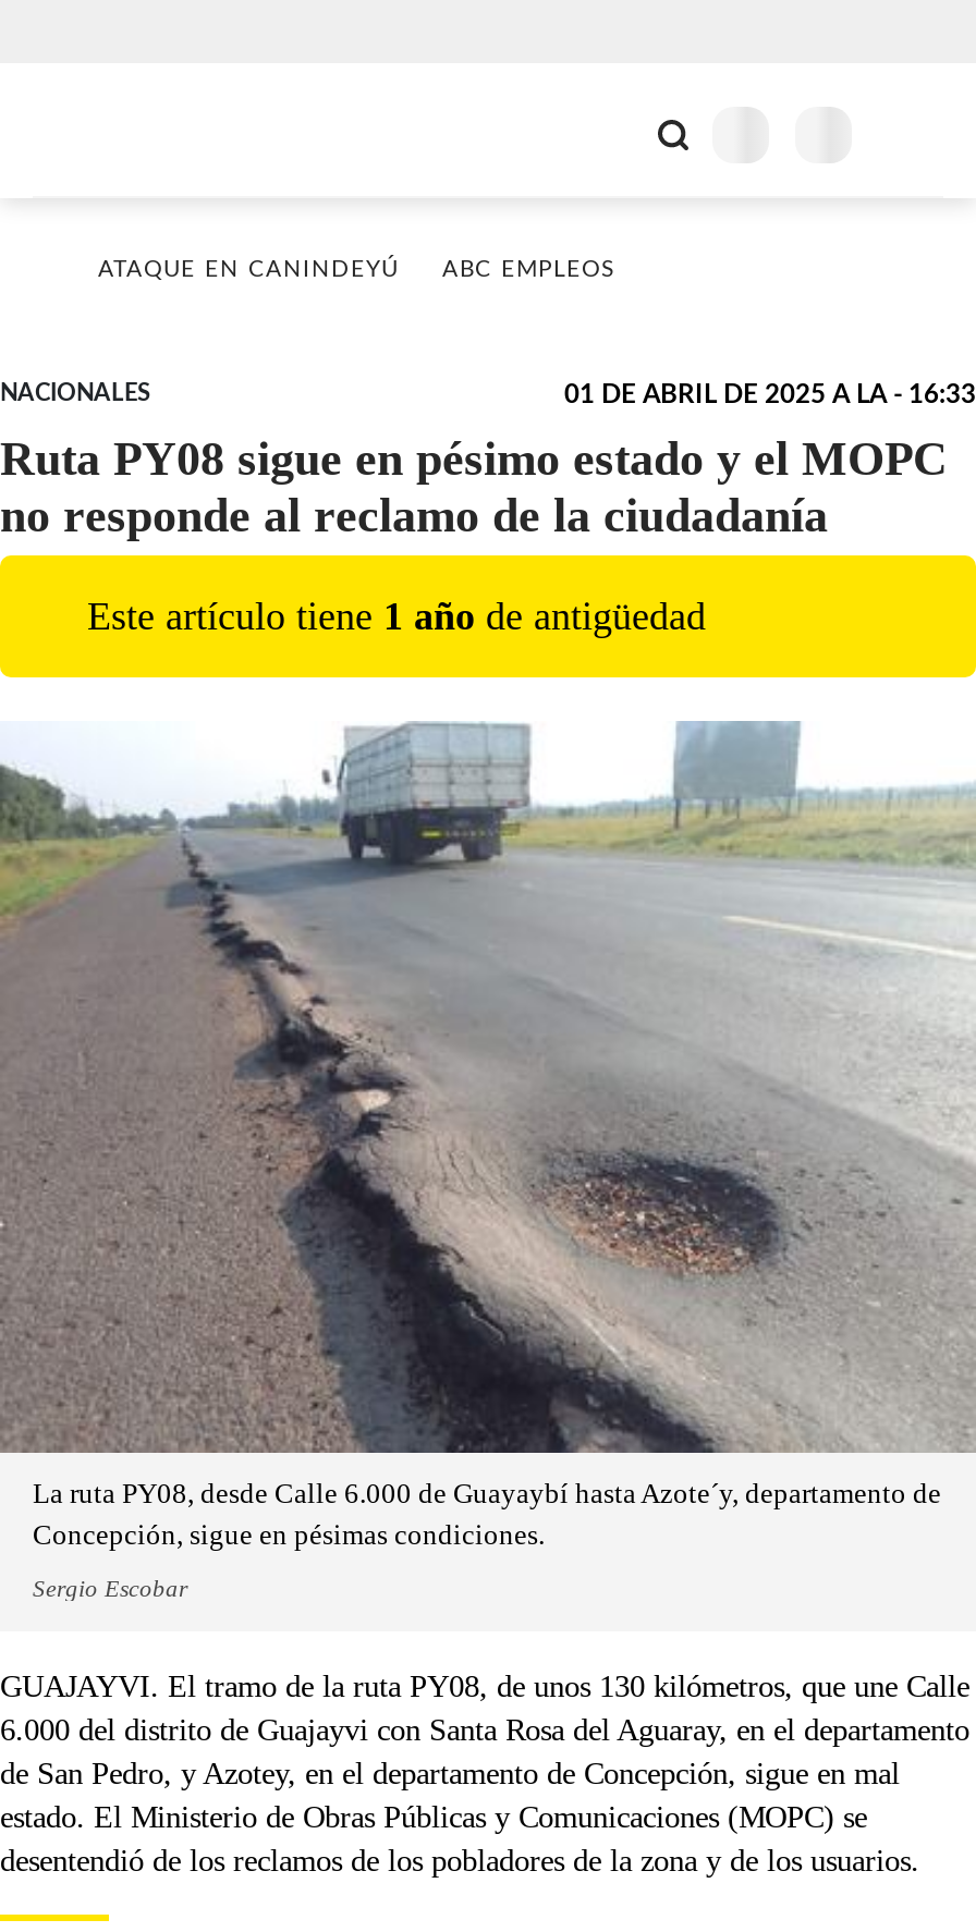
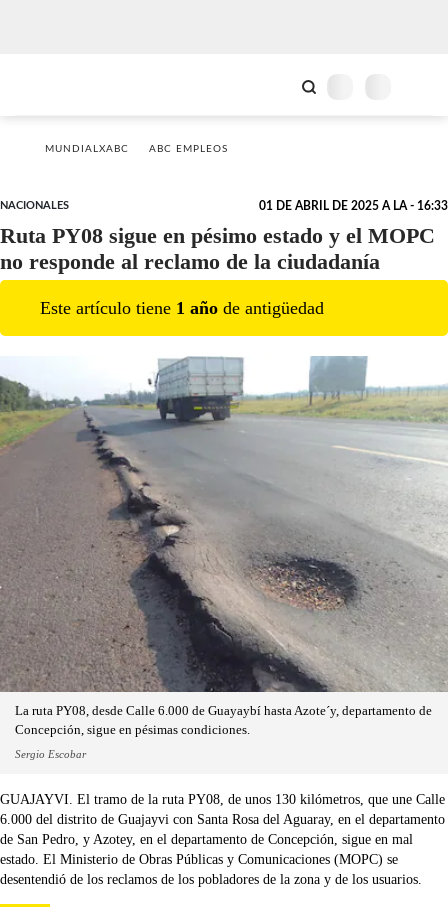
- ATAQUE EN CANINDEYÚ
+ MUNDIALXABC
